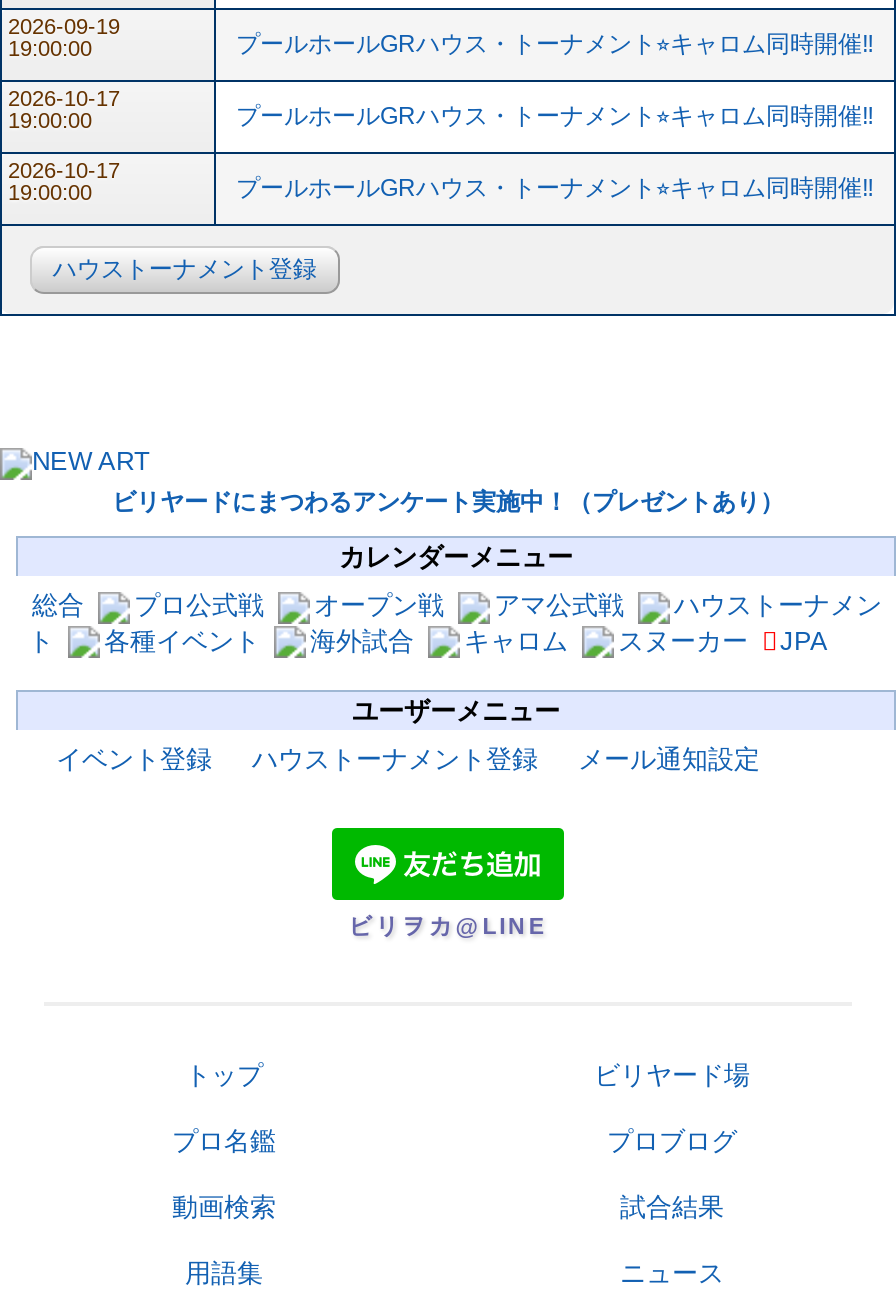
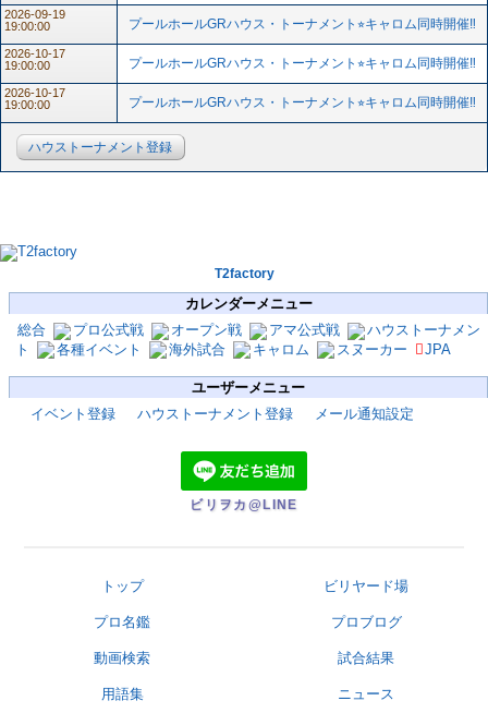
- ビリヤードにまつわるアンケート実施中！（プレゼントあり）
+ T2factory
